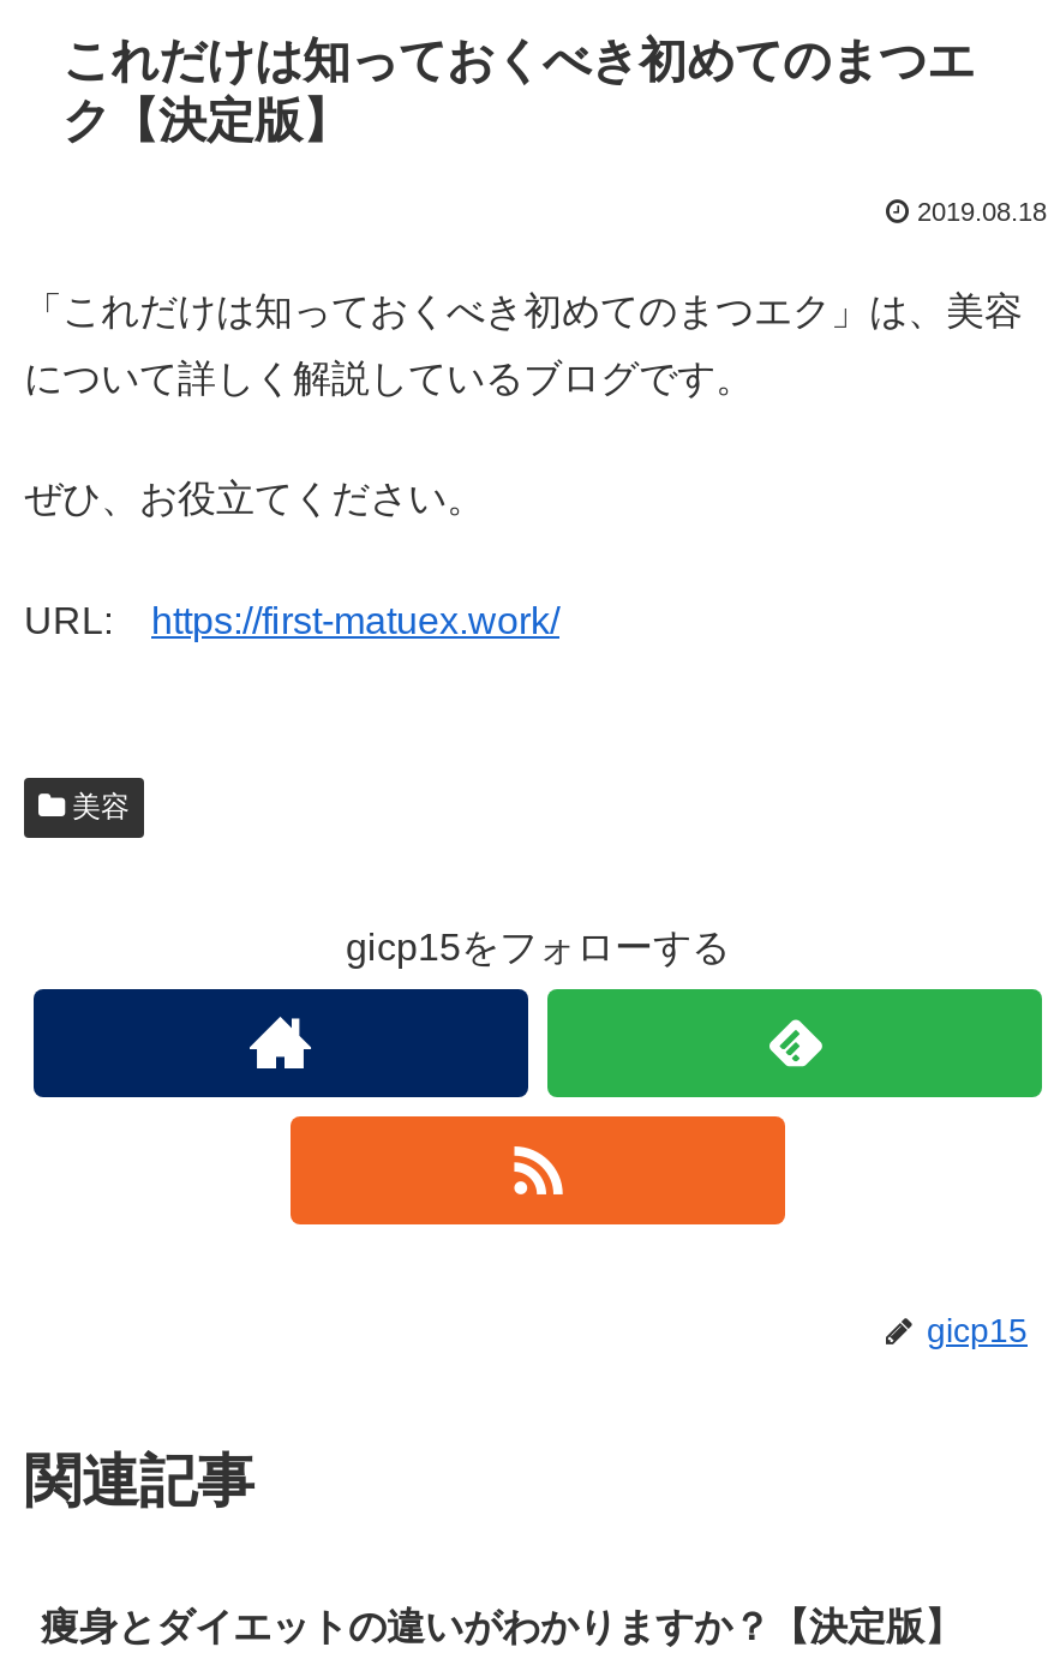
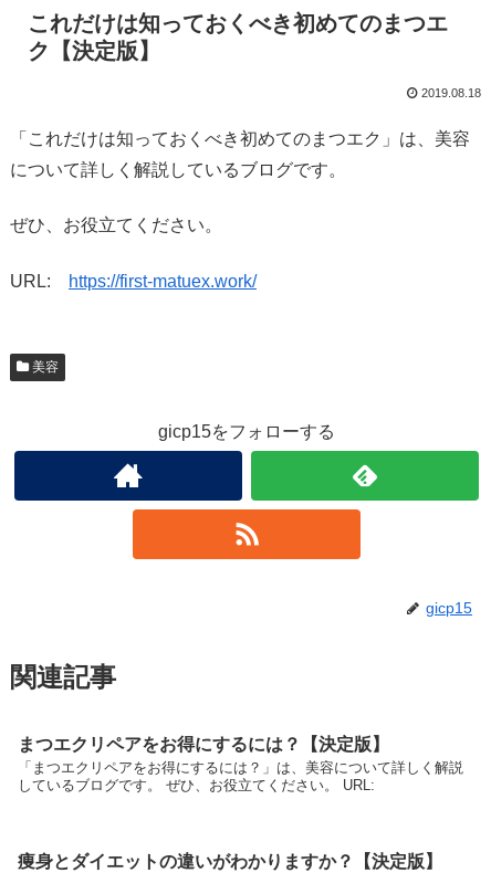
+ まつエクリペアをお得にするには？【決定版】
+ 「まつエクリペアをお得にするには？」は、美容について詳しく解説
+ しているブログです。 ぜひ、お役立てください。 URL:
